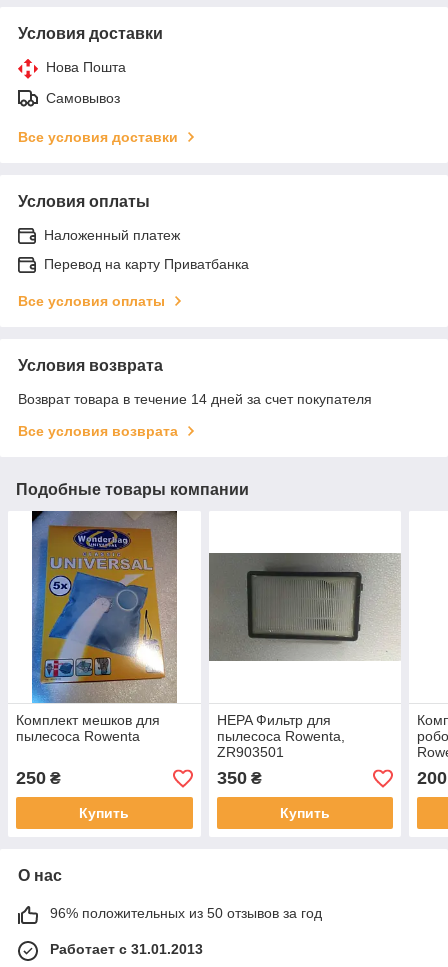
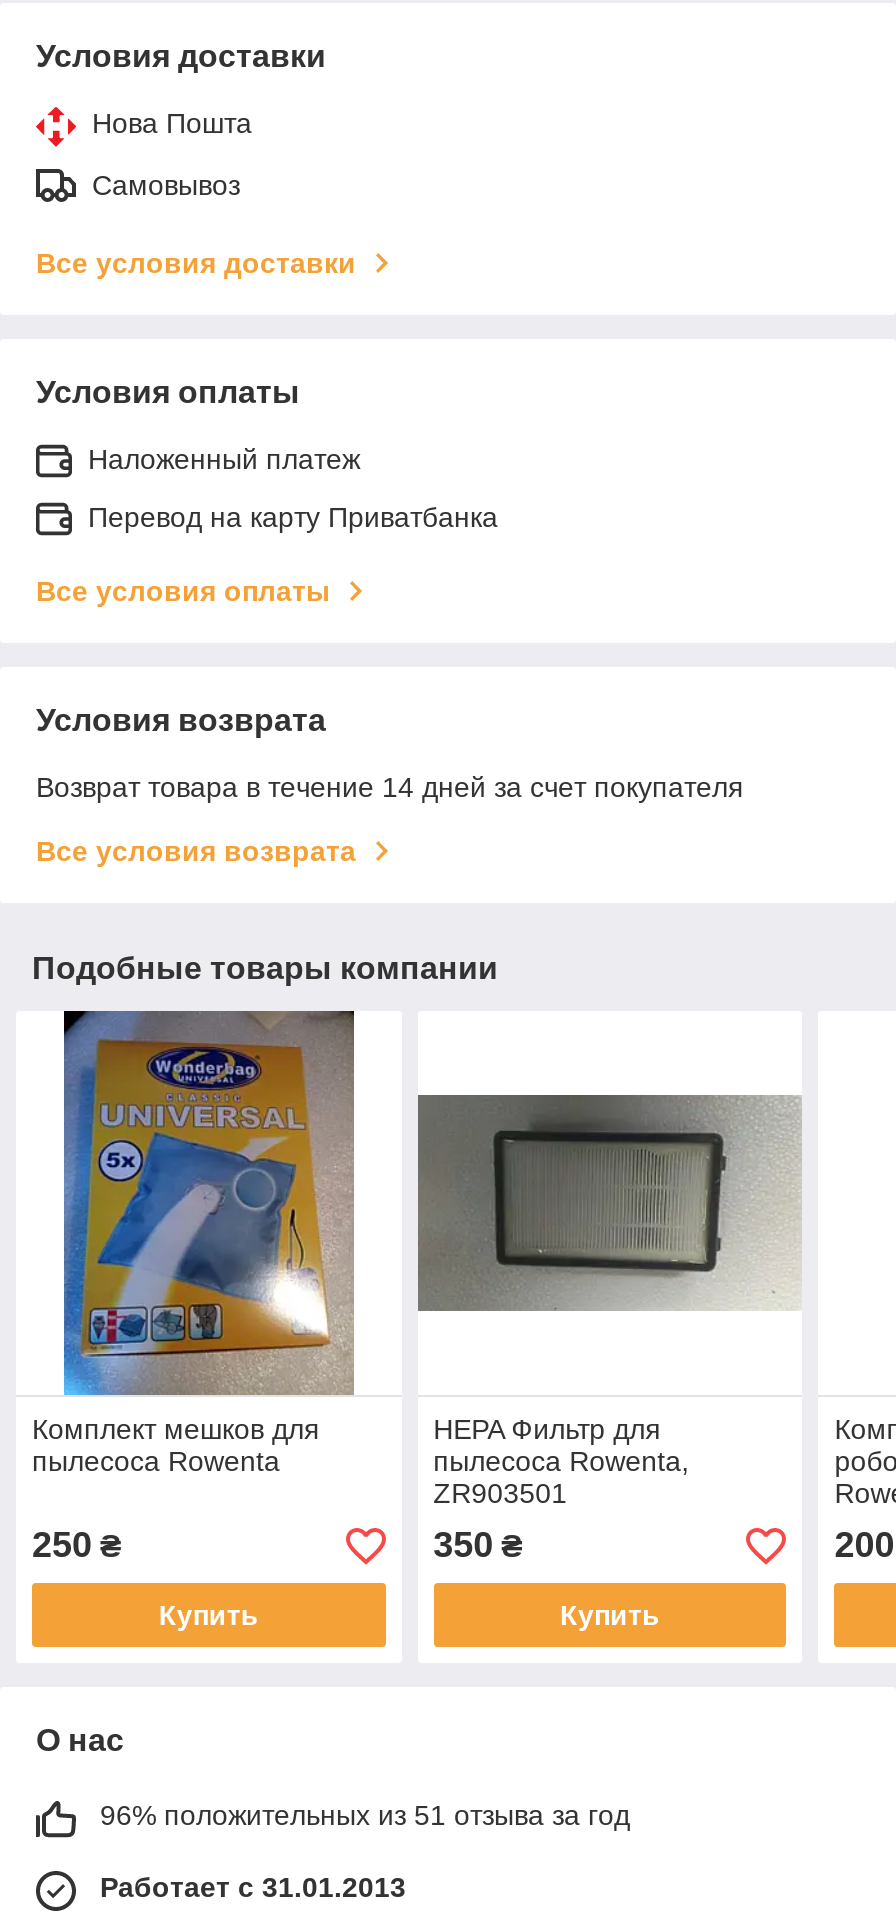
- 96% положительных из 50 отзывов за год
+ 96% положительных из 51 отзыва за год
